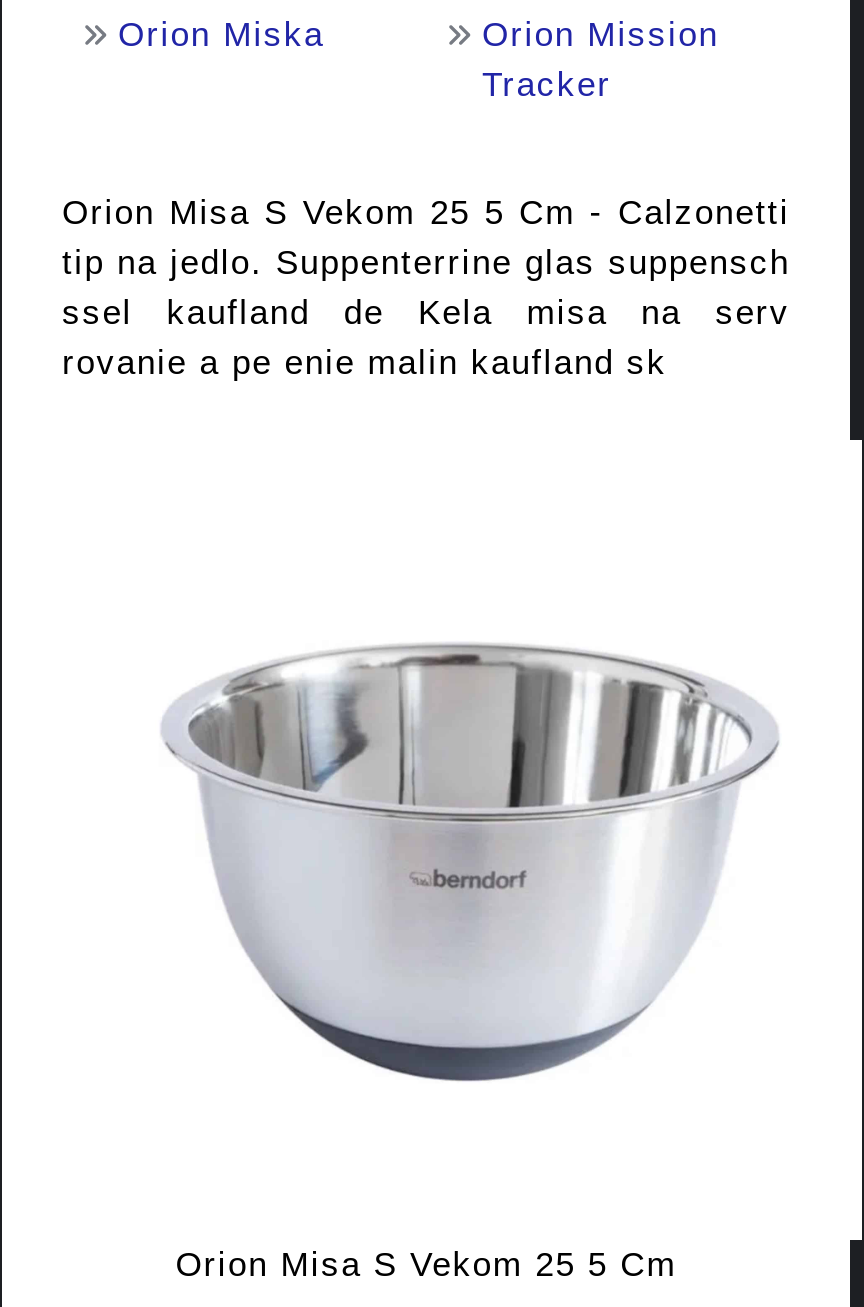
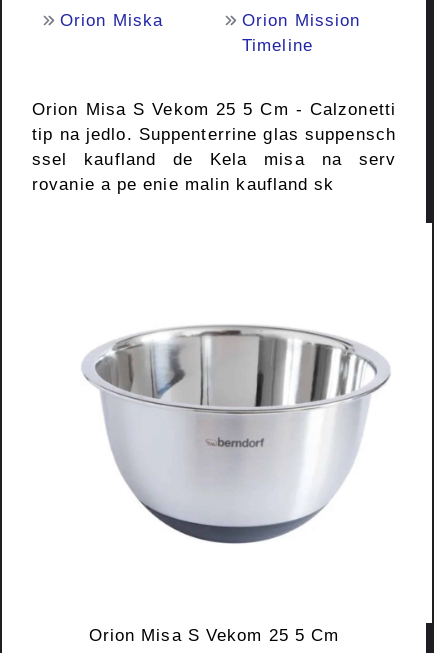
- Tracker
+ Timeline
